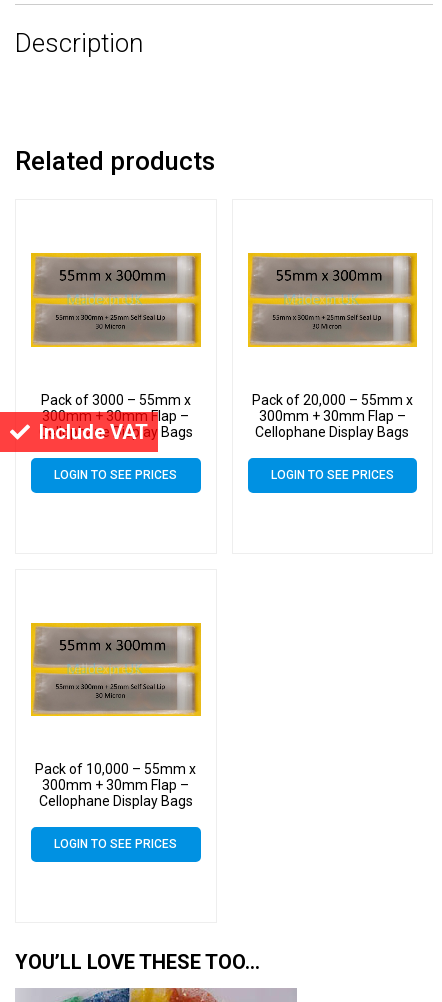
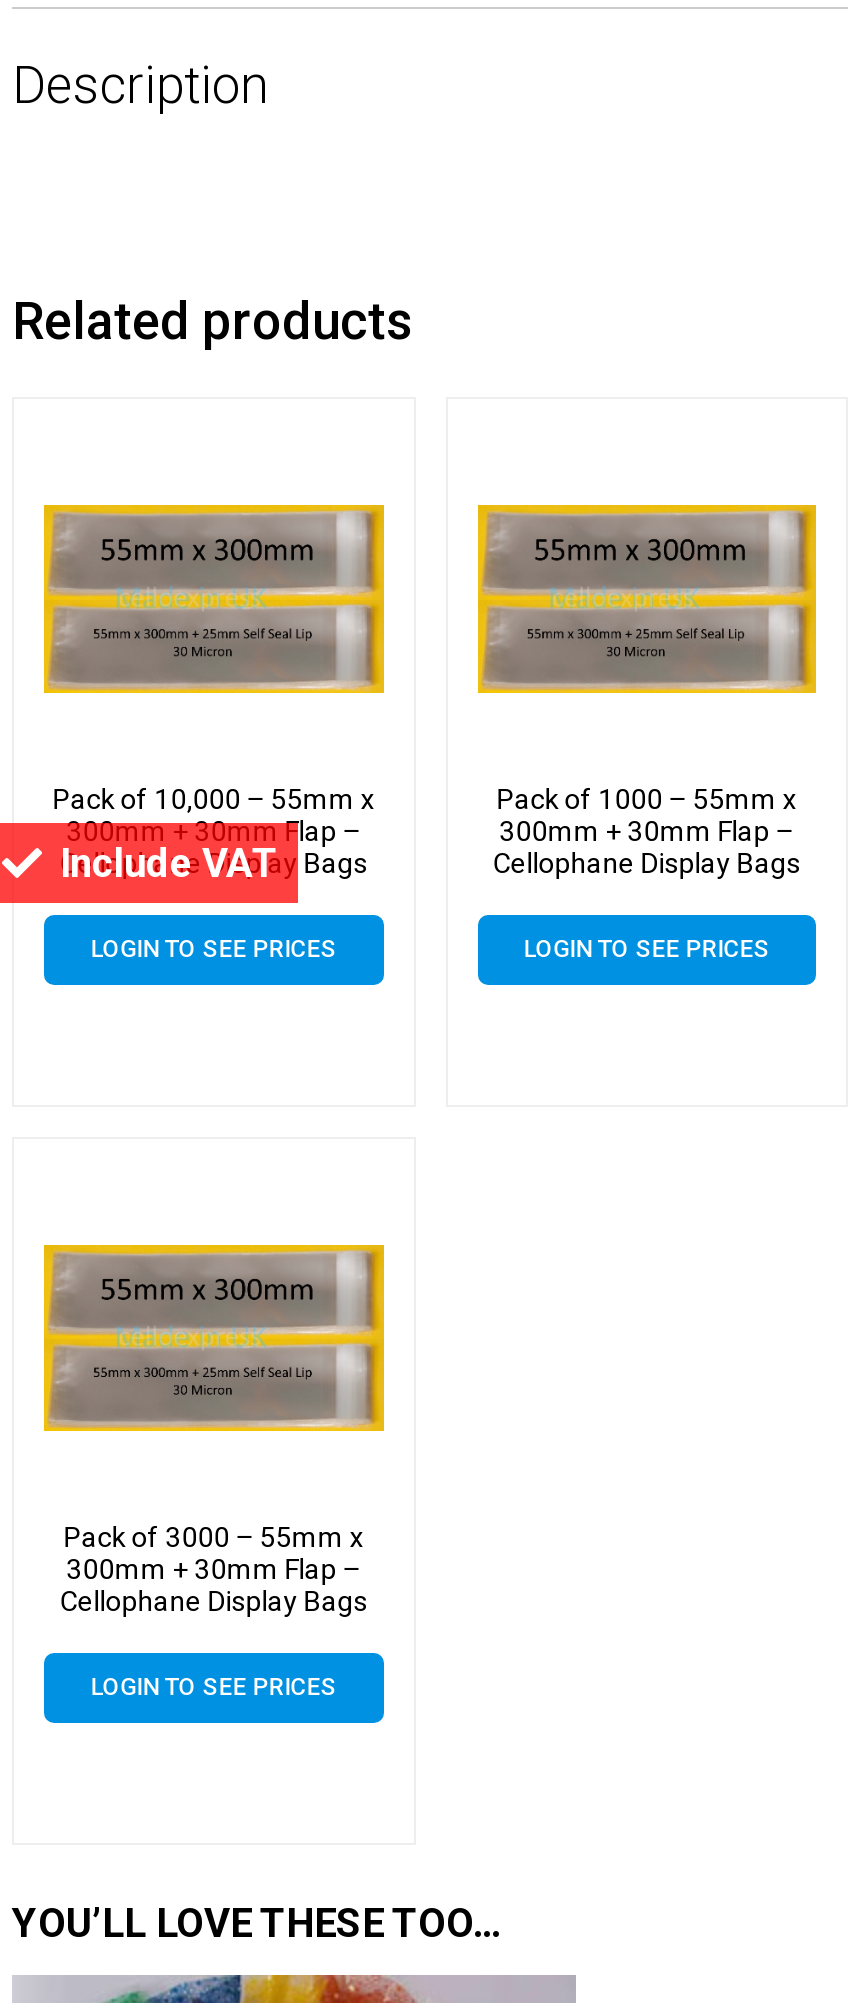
- Pack of 3000 – 55mm x
+ Pack of 10,000 – 55mm x

- Pack of 20,000 – 55mm x
+ Pack of 1000 – 55mm x

- Pack of 10,000 – 55mm x
+ Pack of 3000 – 55mm x
